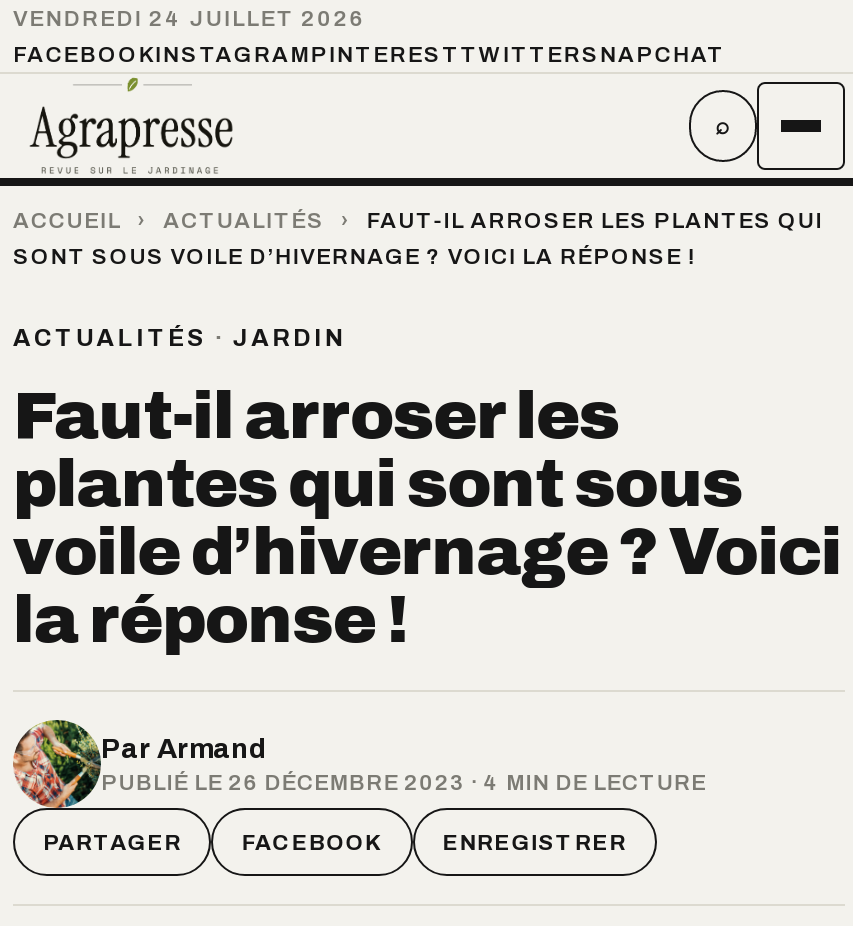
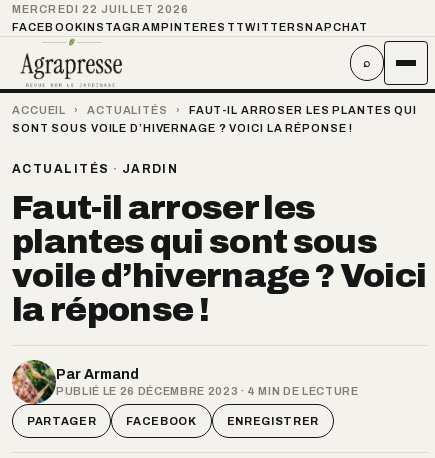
- VENDREDI 24 JUILLET 2026
+ MERCREDI 22 JUILLET 2026
